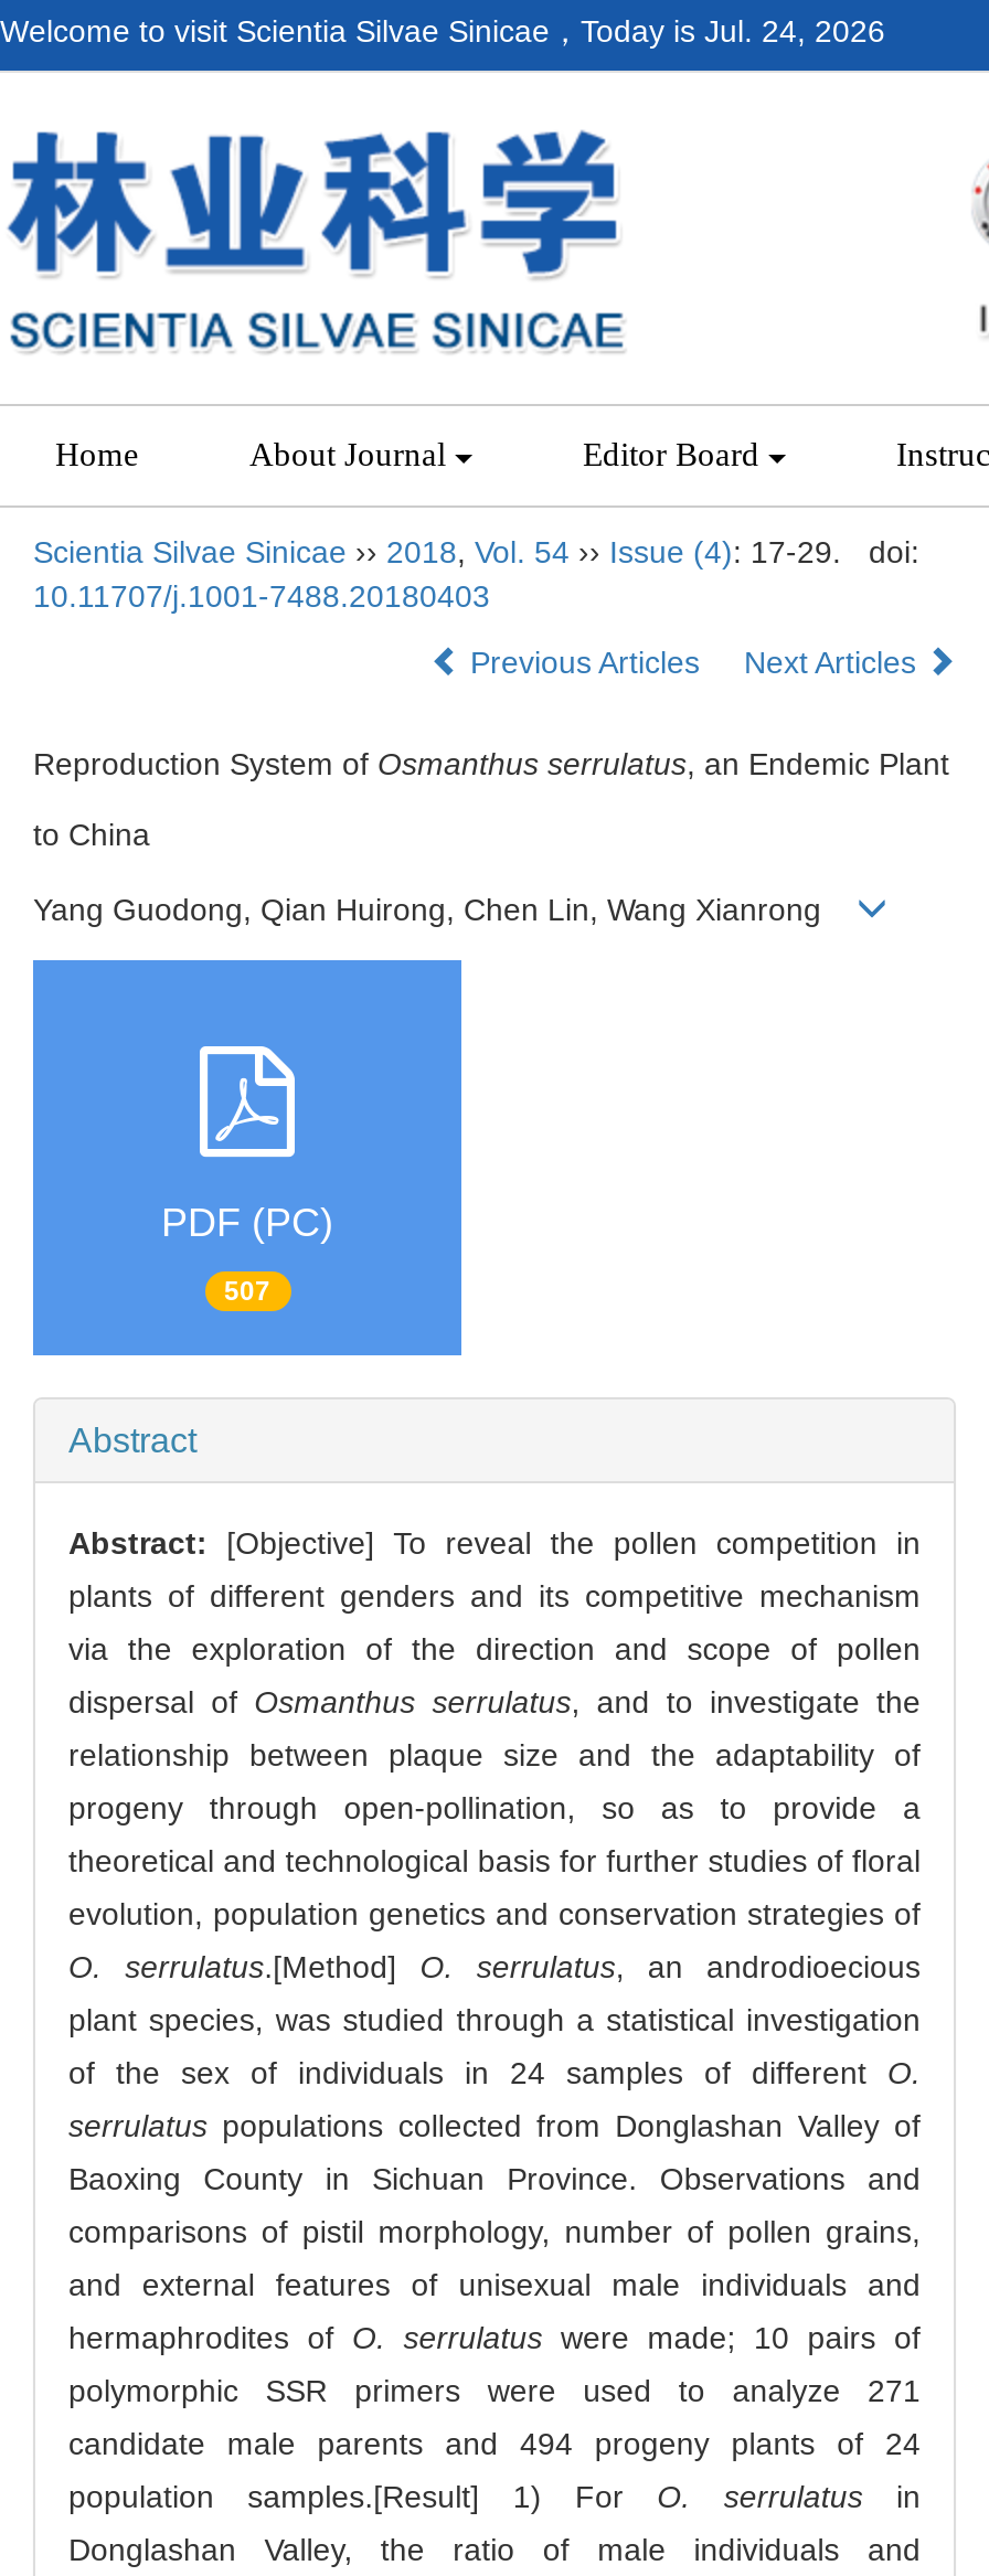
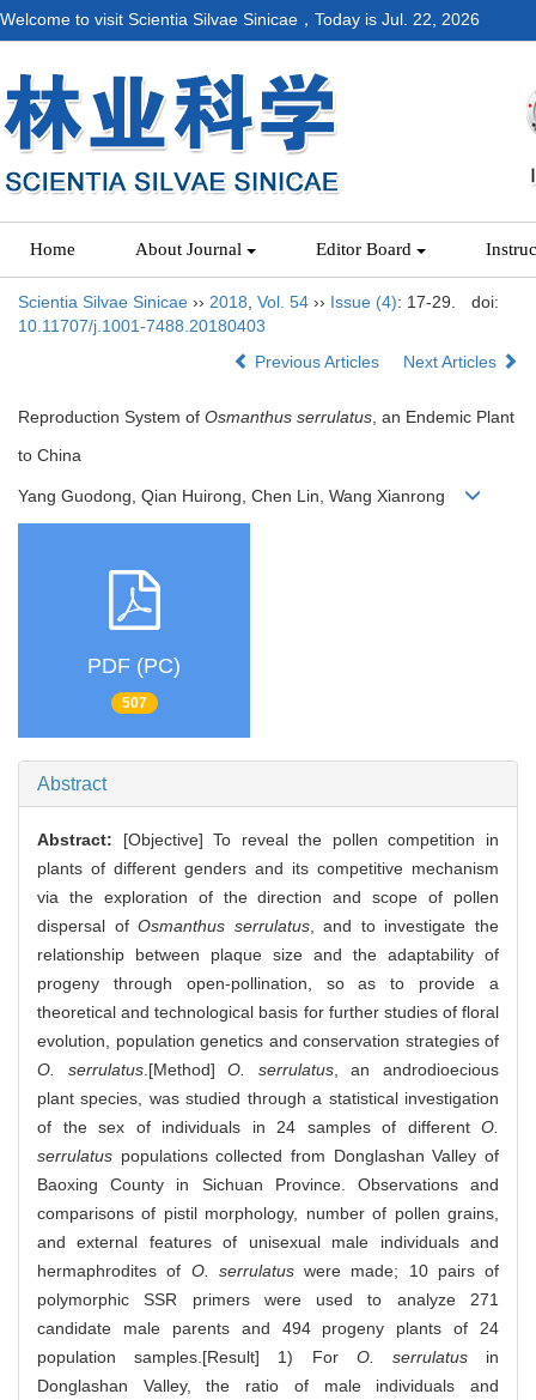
- Welcome to visit Scientia Silvae Sinicae，Today is Jul. 24, 2026
+ Welcome to visit Scientia Silvae Sinicae，Today is Jul. 22, 2026
